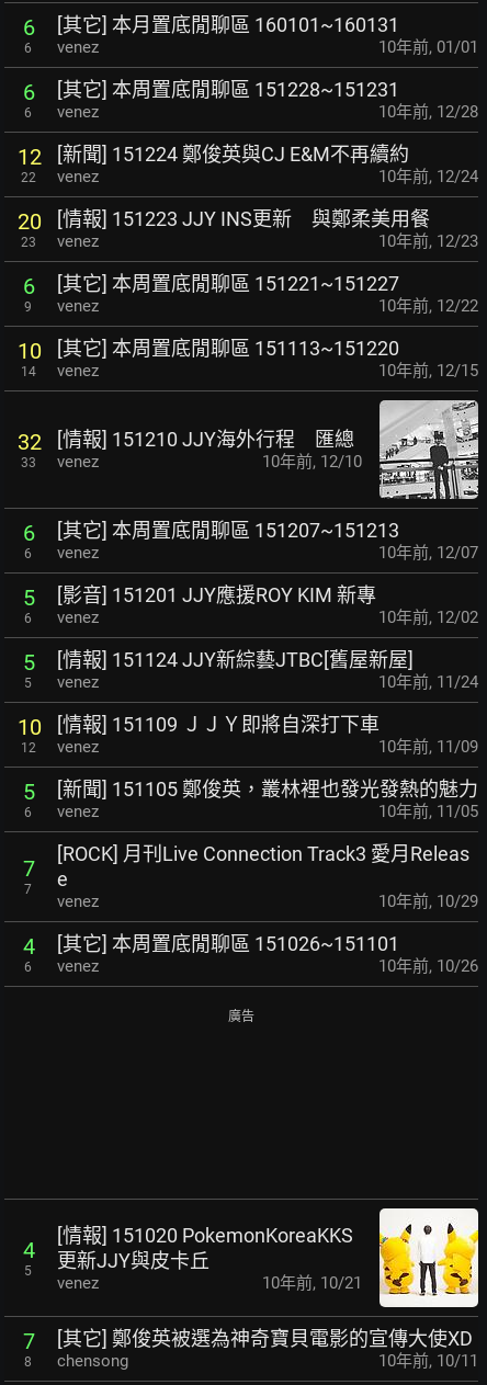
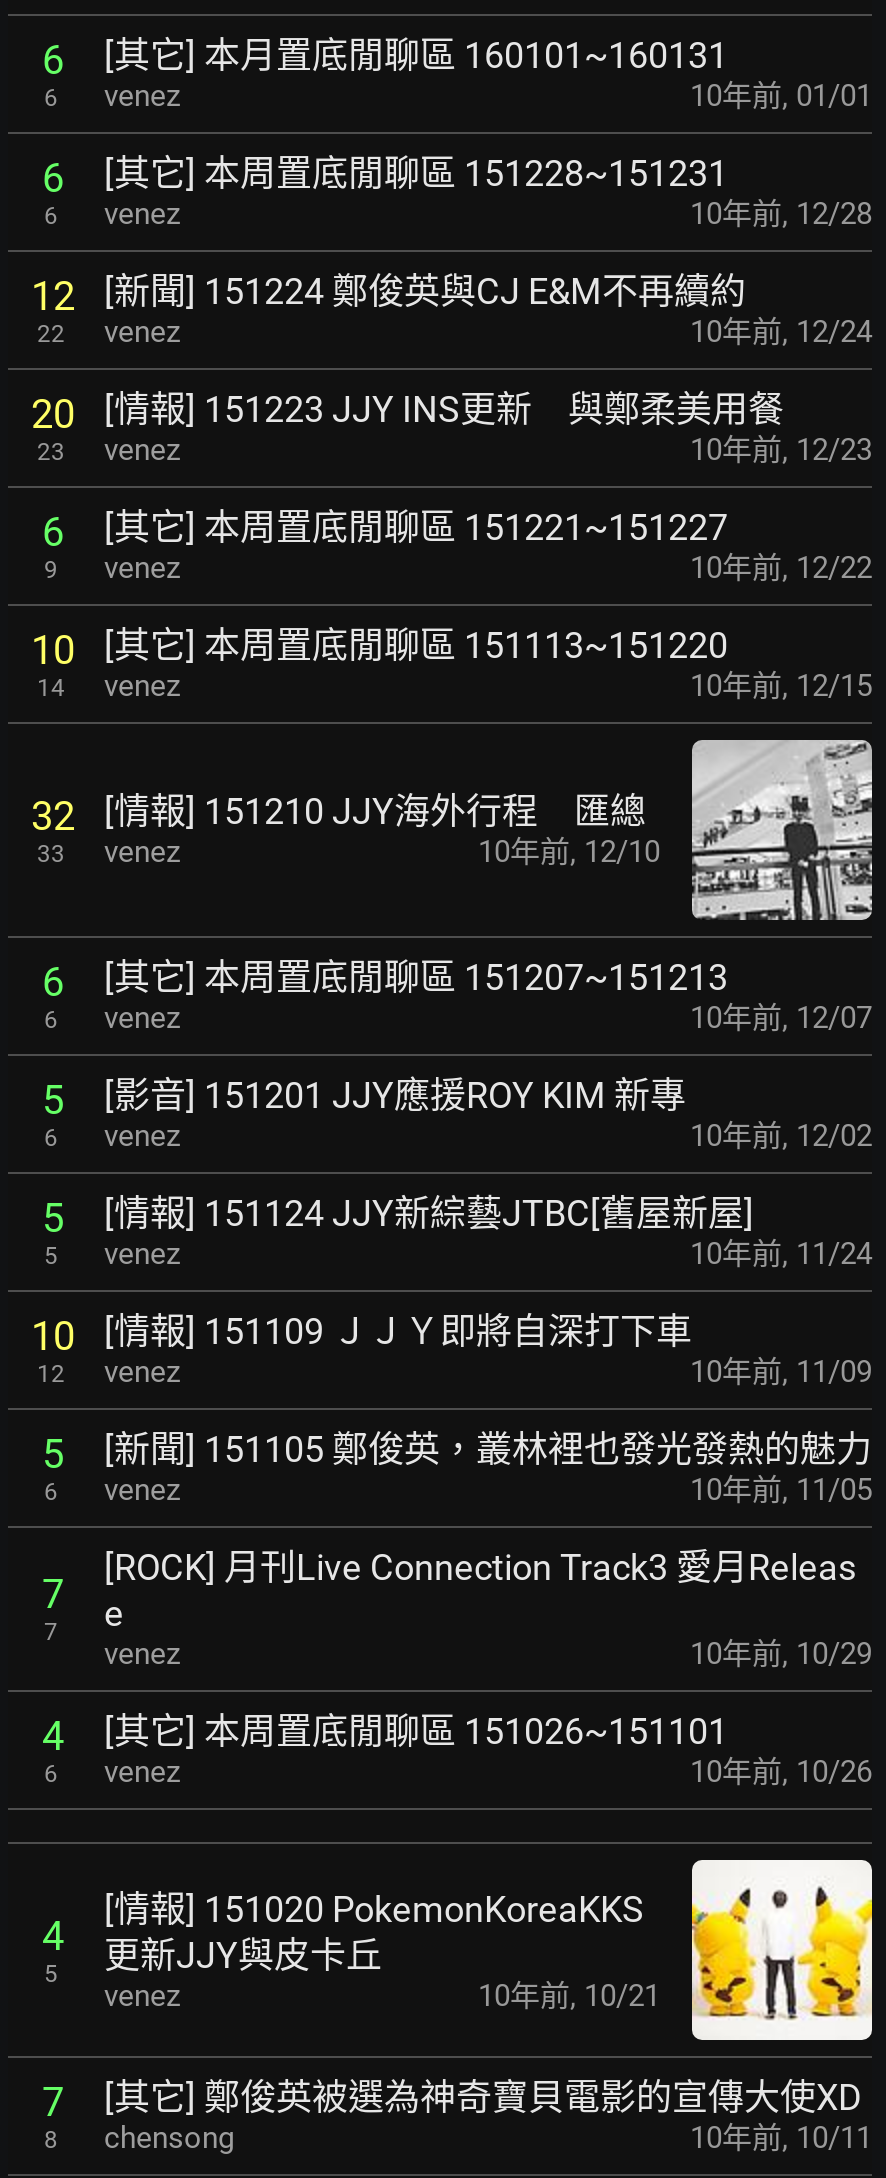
- 廣告
